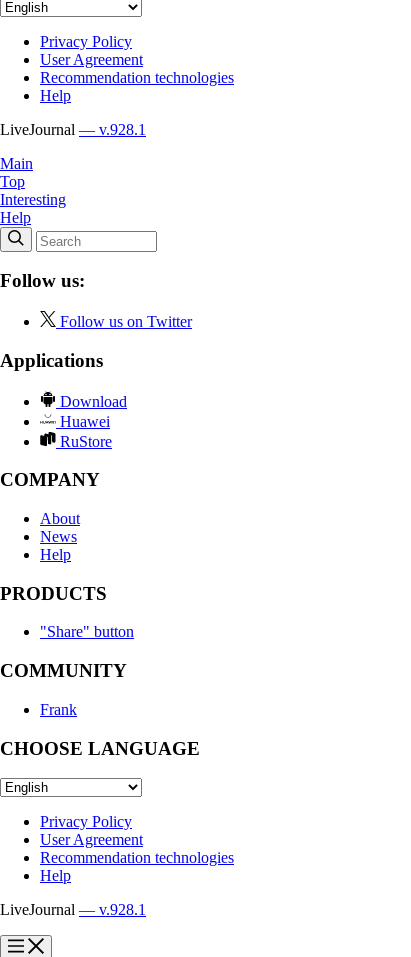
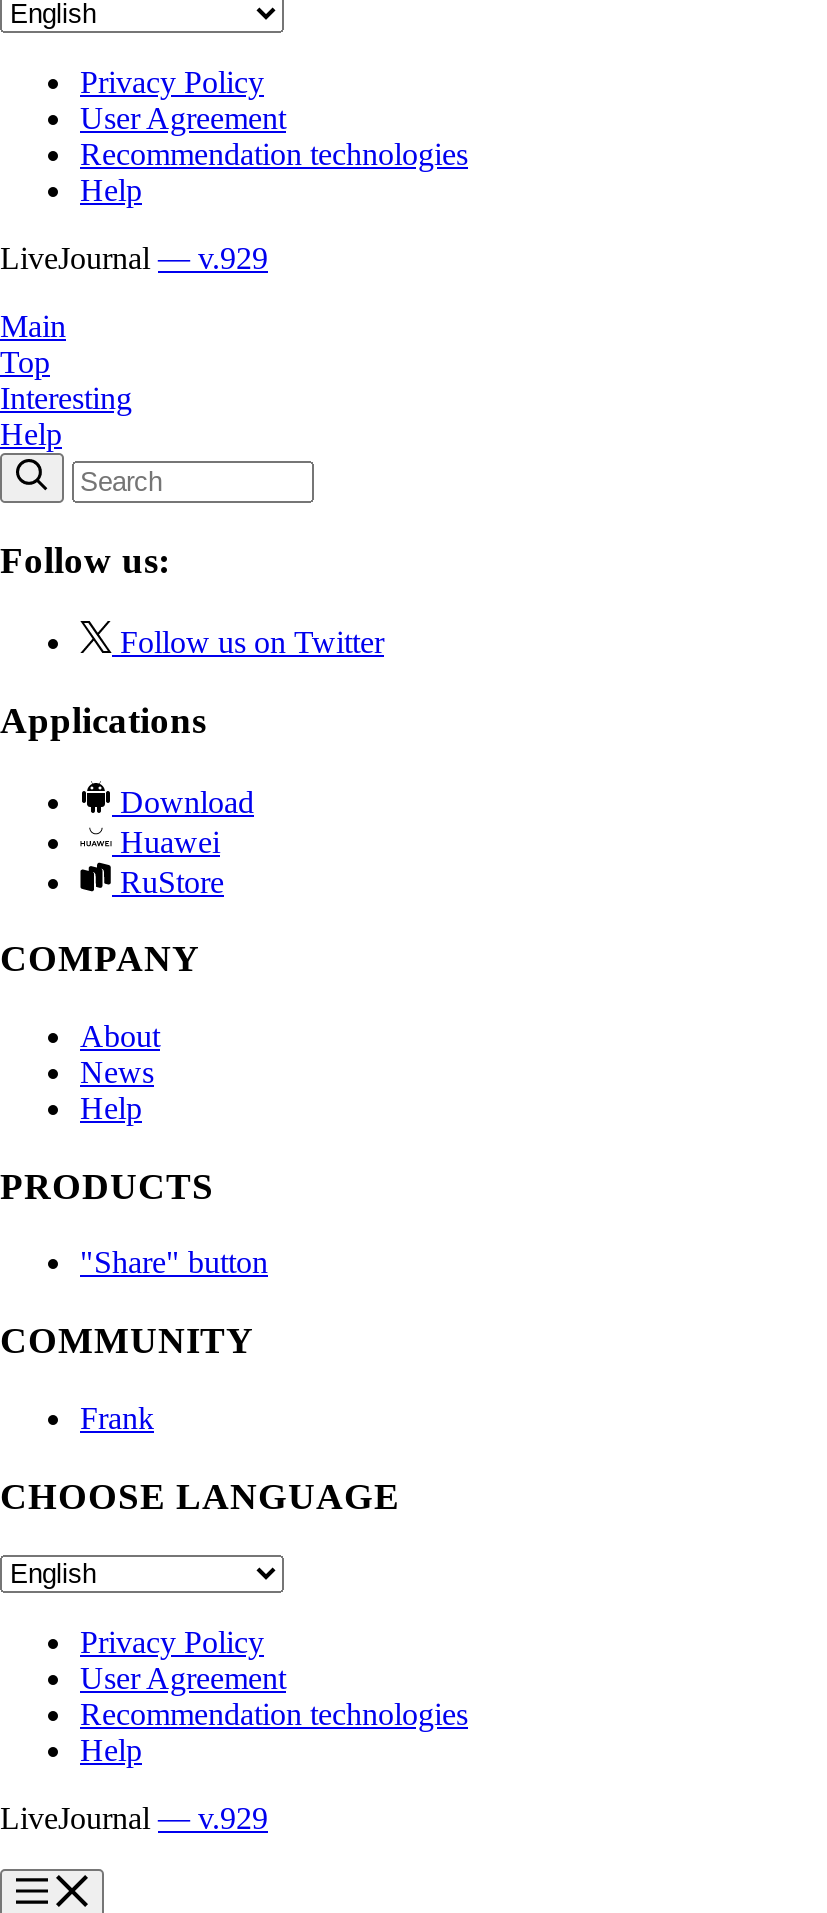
- LiveJournal — v.928.1
+ LiveJournal — v.929

- LiveJournal — v.928.1
+ LiveJournal — v.929
